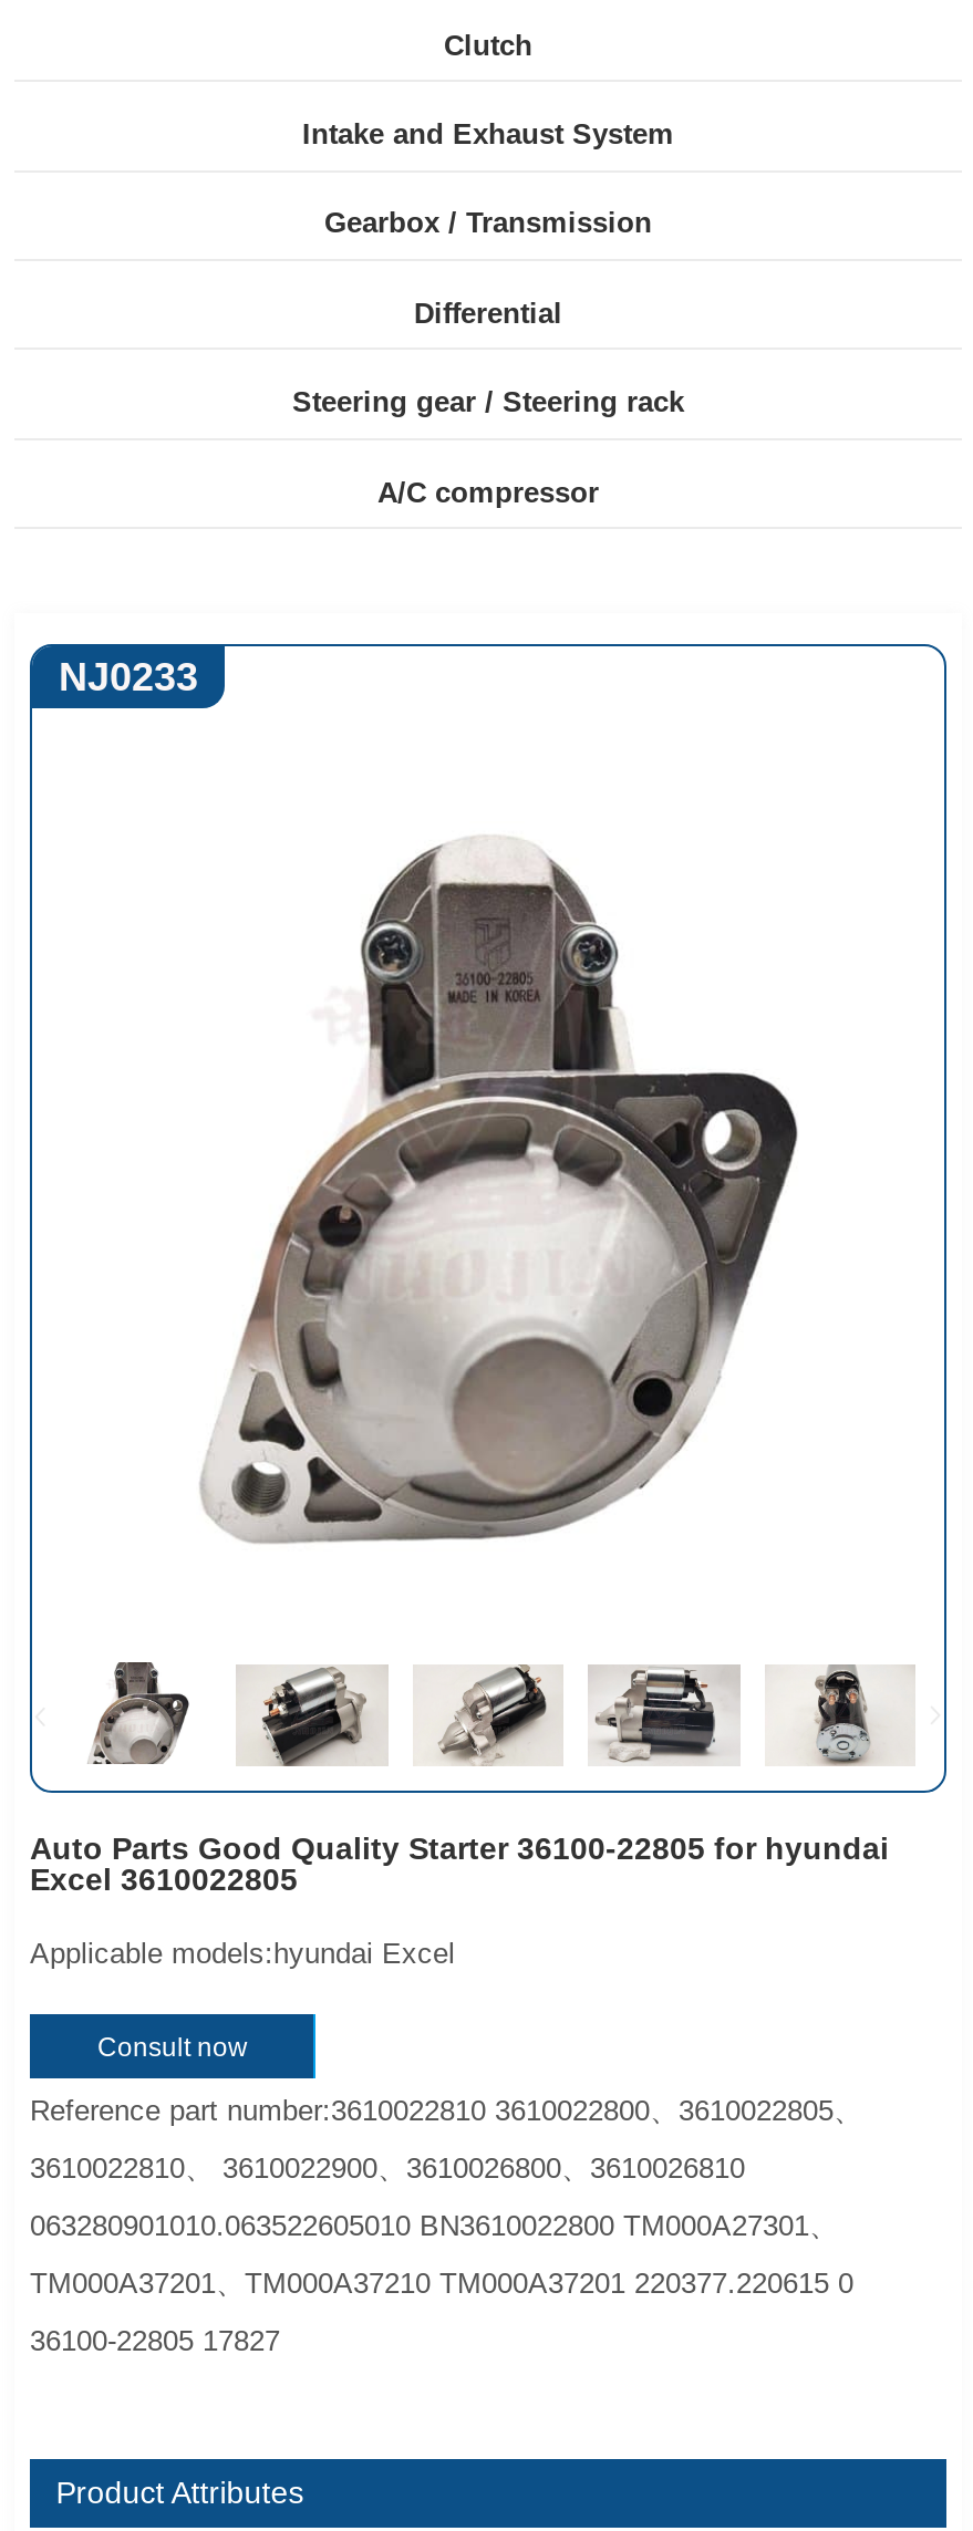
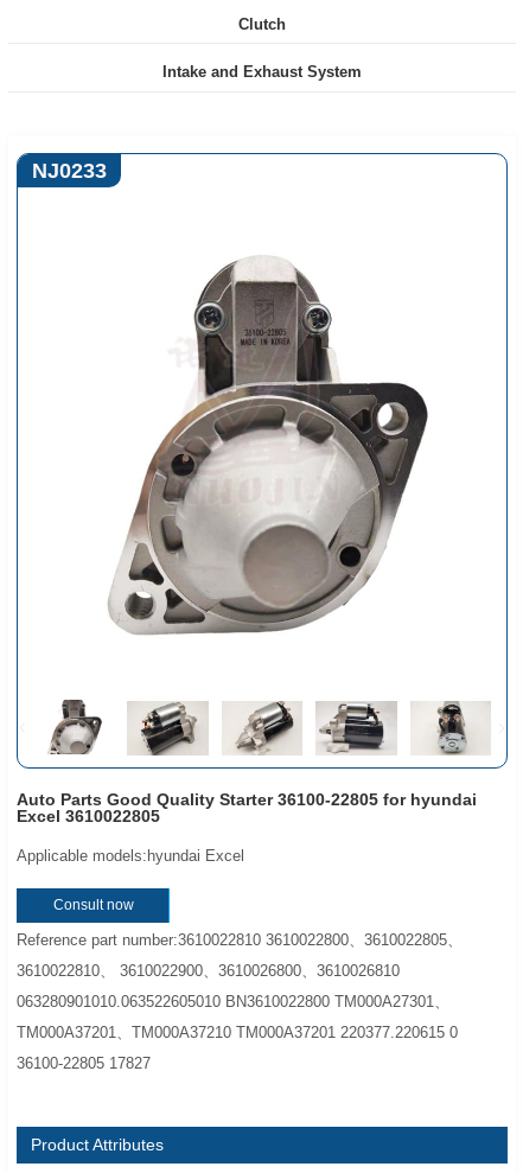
- Gearbox / Transmission
- Differential
- Steering gear / Steering rack
- A/C compressor
